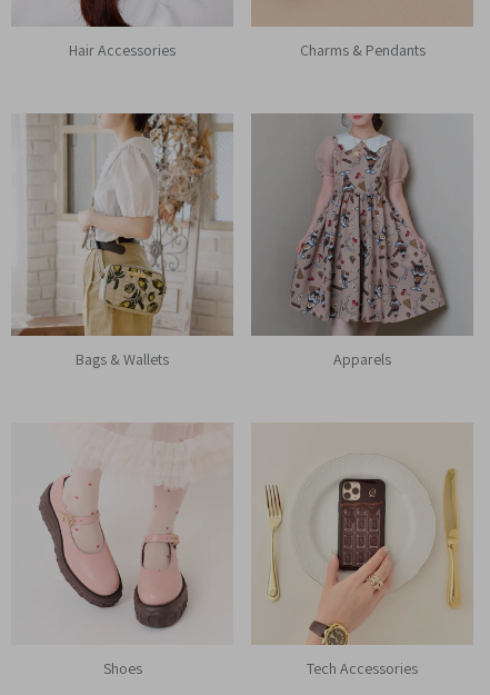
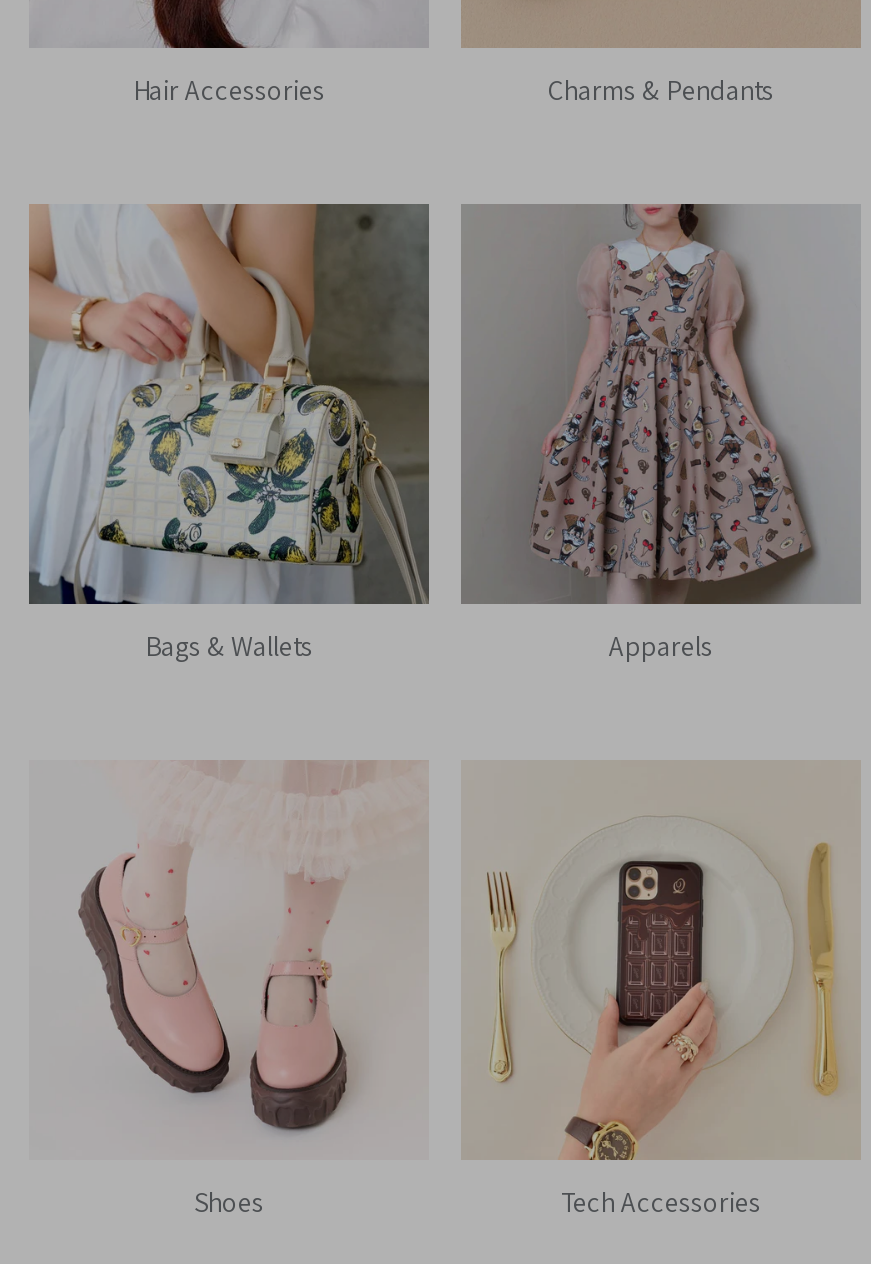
- [image]
+ [image]
